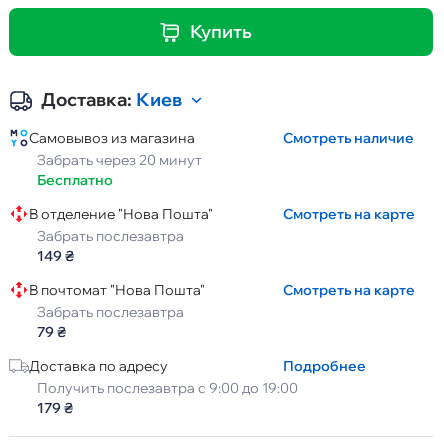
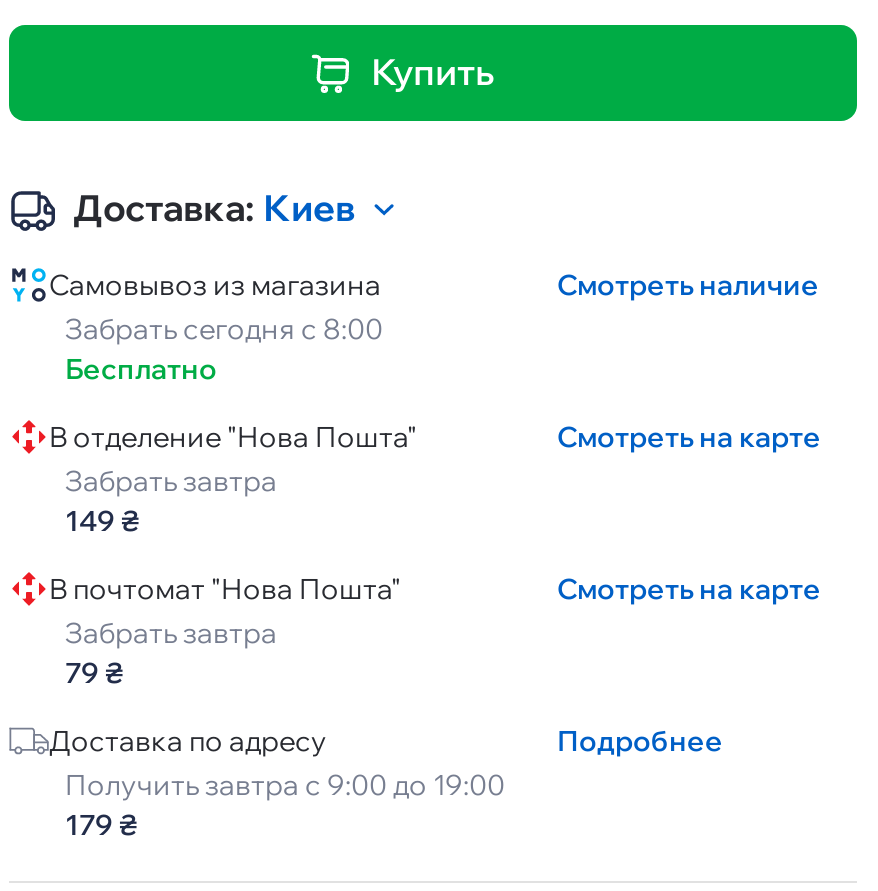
- Забрать через 20 минут
+ Забрать сегодня с 8:00

- Забрать послезавтра
+ Забрать завтра

- Забрать послезавтра
+ Забрать завтра

- Получить послезавтра с 9:00 до 19:00
+ Получить завтра с 9:00 до 19:00
